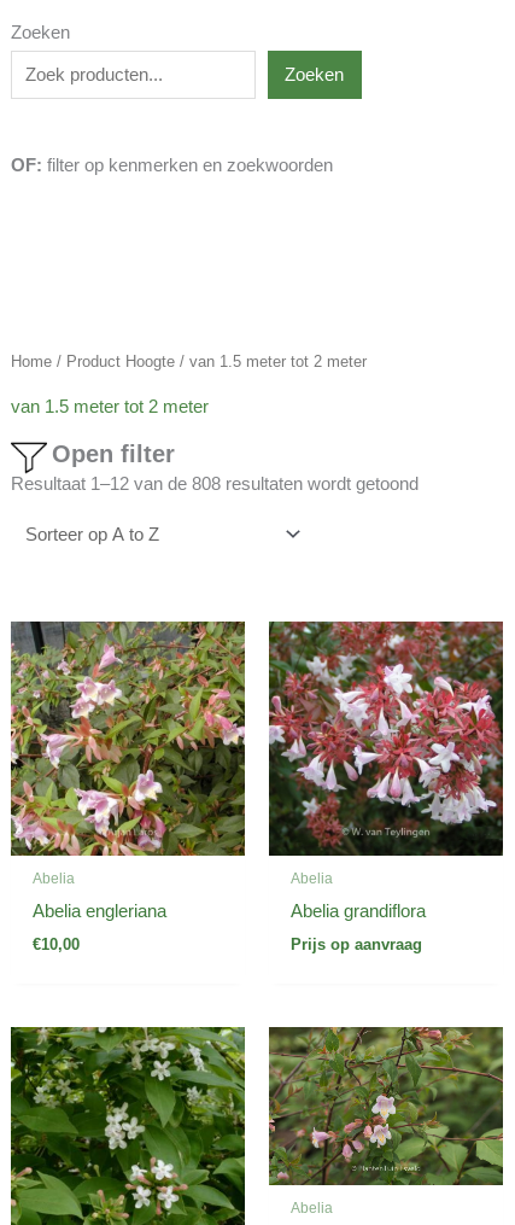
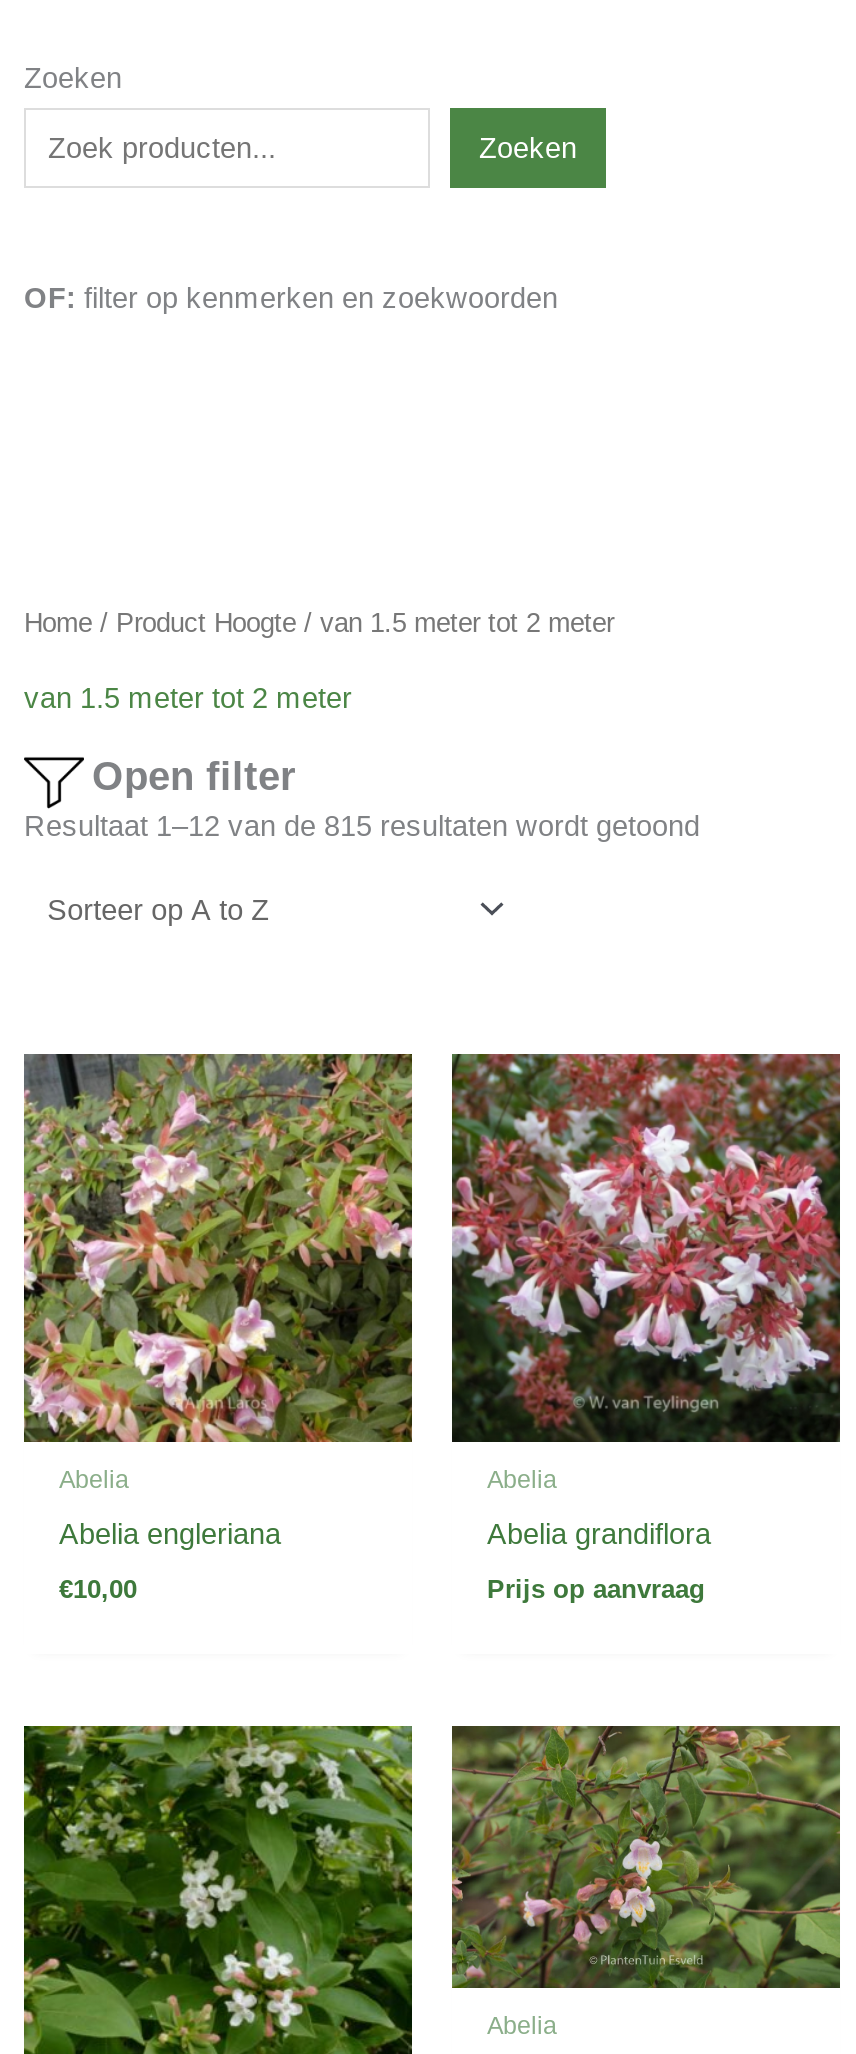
- Resultaat 1–12 van de 808 resultaten wordt getoond
+ Resultaat 1–12 van de 815 resultaten wordt getoond
